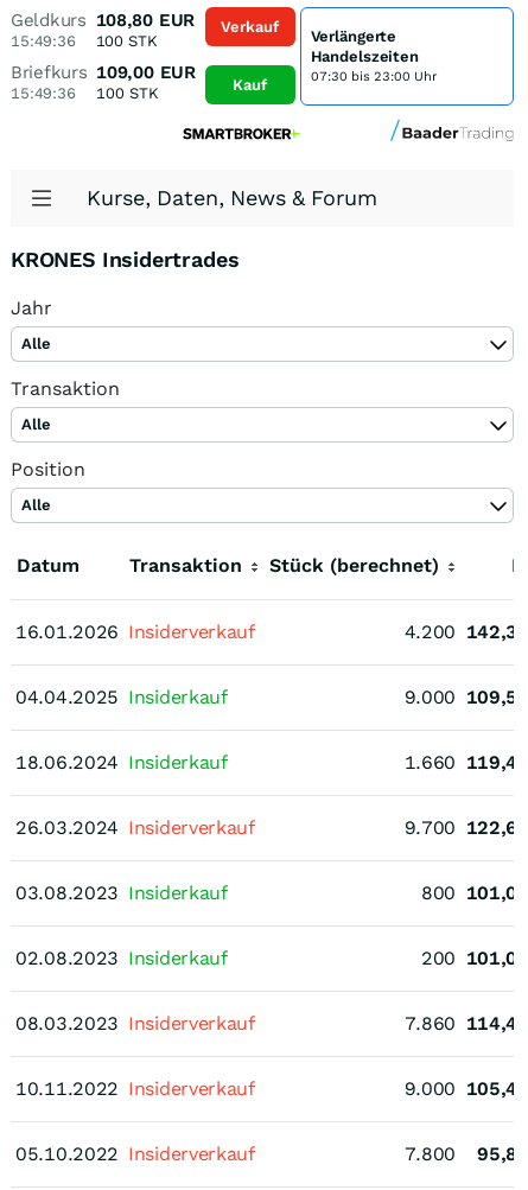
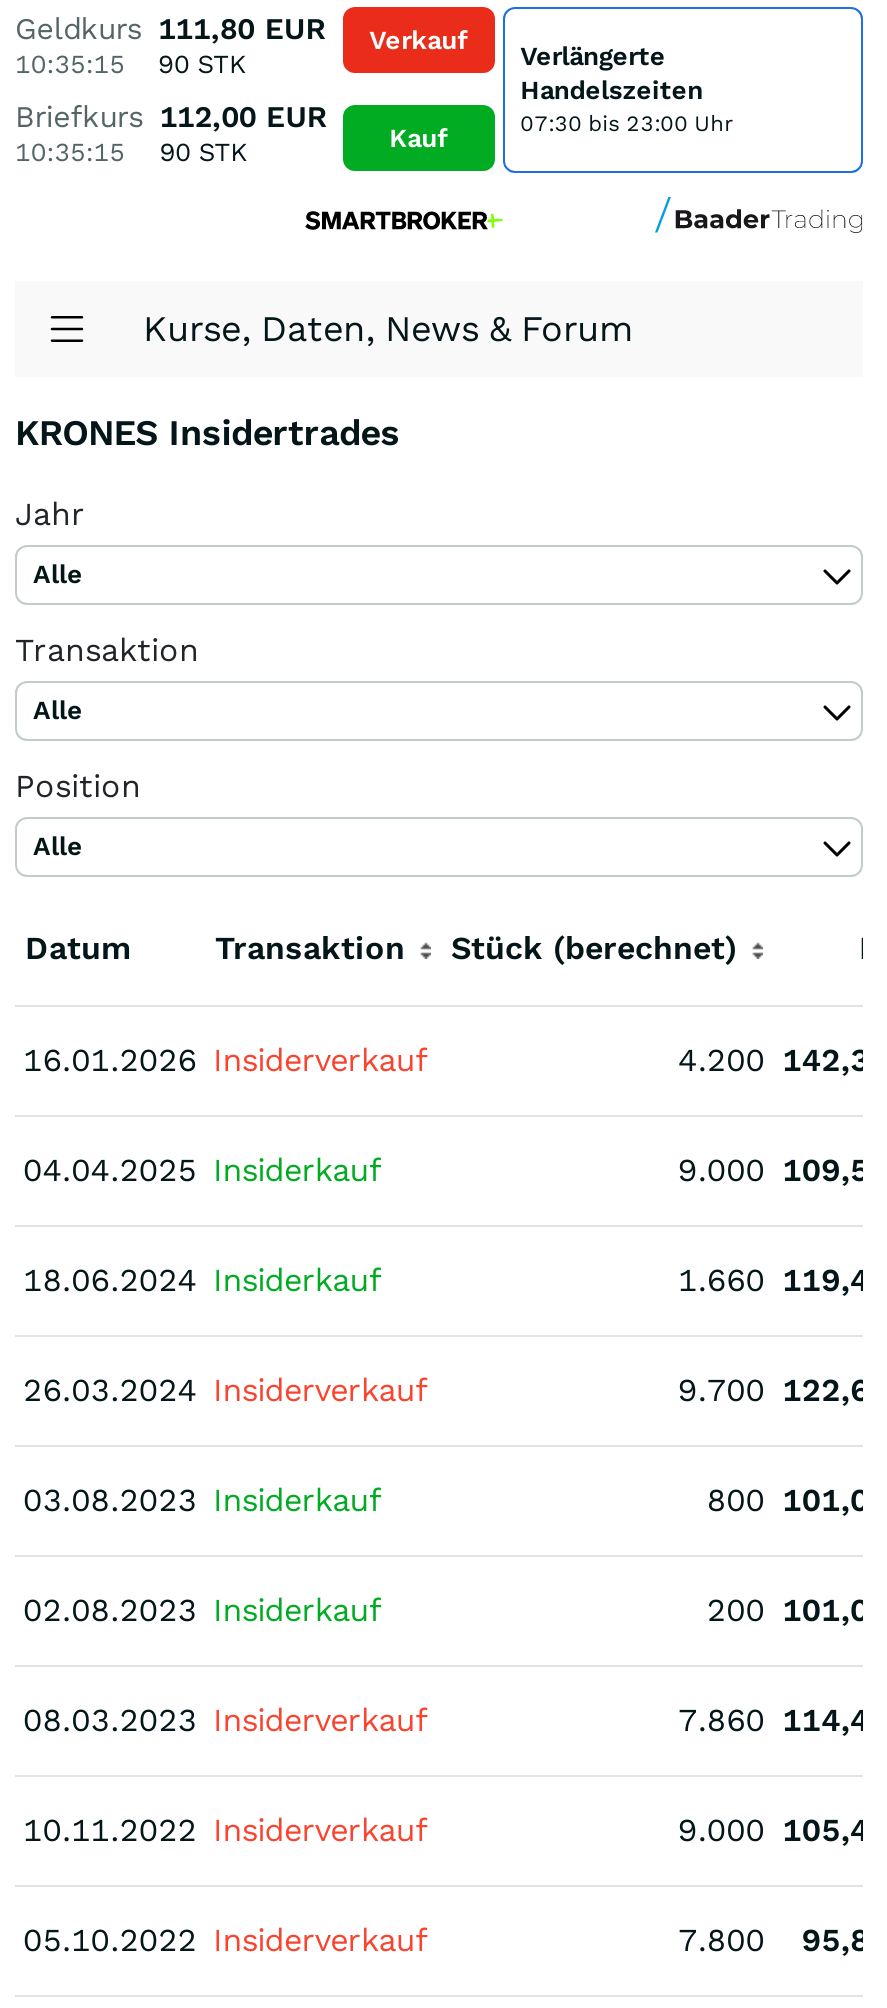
- Geldkurs 108,80 EUR Verkauf
+ Geldkurs 111,80 EUR Verkauf

- 15:49:36
+ 10:35:15

- 100 STK
+ 90 STK

- Briefkurs 109,00 EUR
+ Briefkurs 112,00 EUR

- 15:49:36
+ 10:35:15

- 100 STK
+ 90 STK
